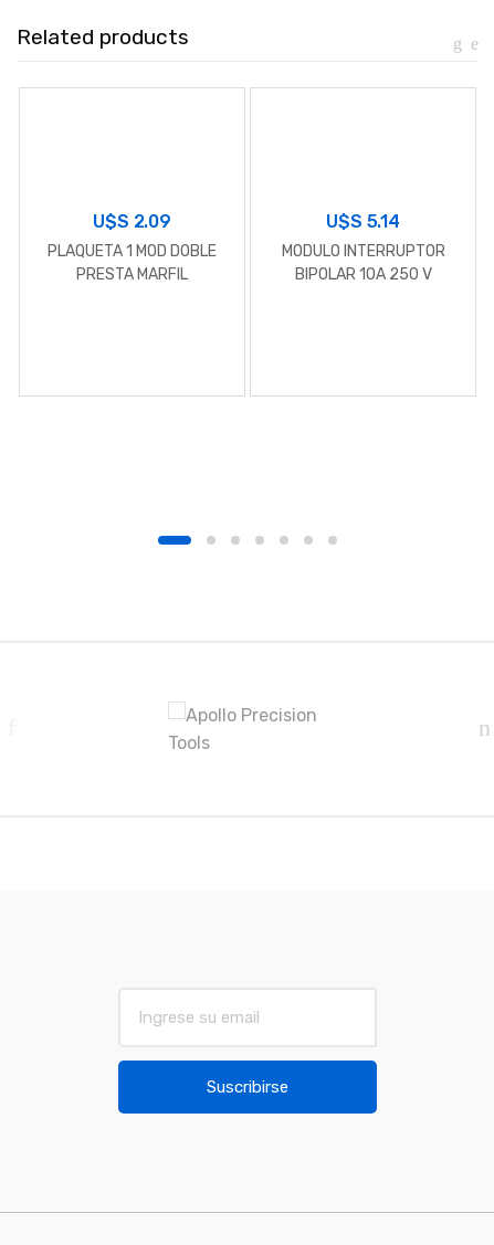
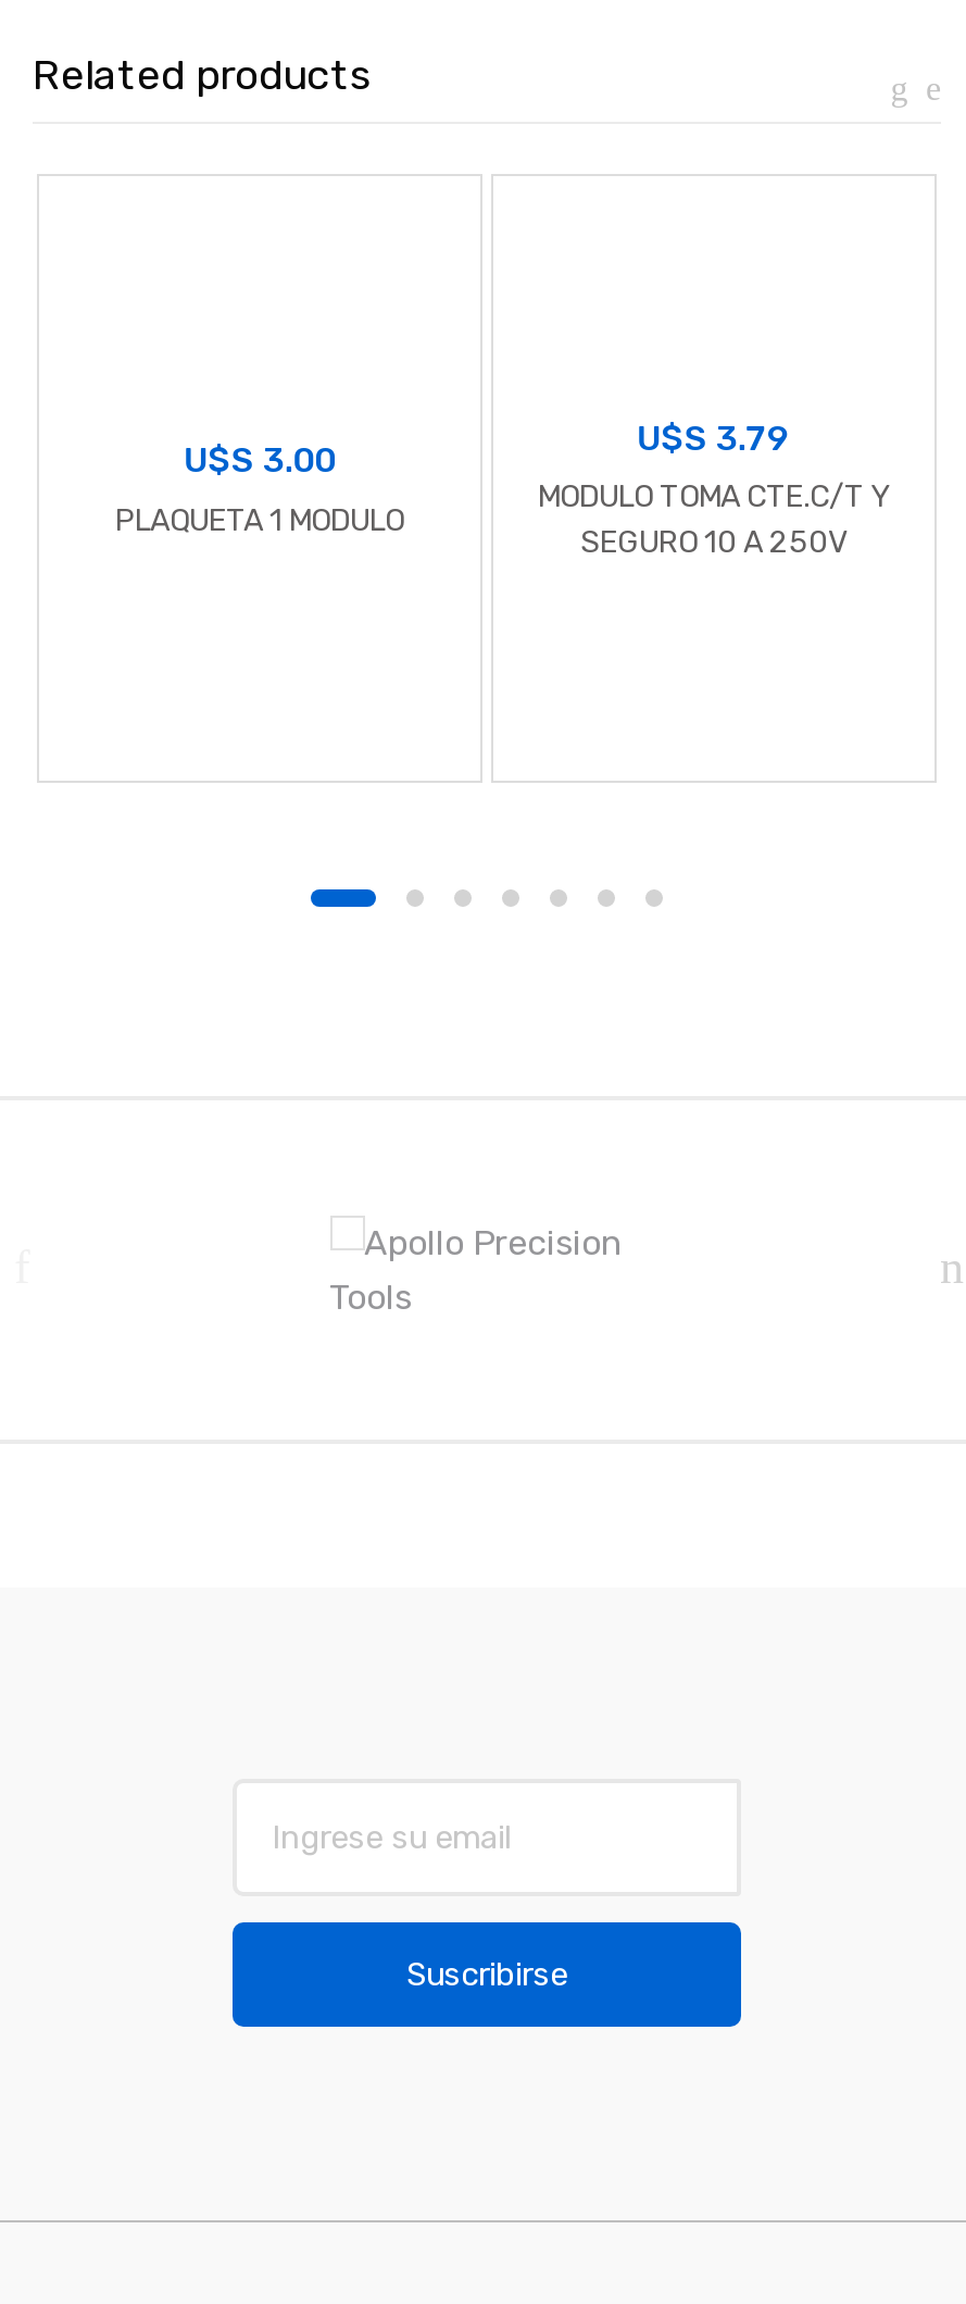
- U$S 2.09
+ U$S 3.00

- U$S 5.14
+ U$S 3.79

- PLAQUETA 1 MOD DOBLE
- PRESTA MARFIL
+ PLAQUETA 1 MODULO

- MODULO INTERRUPTOR
- BIPOLAR 10A 250 V
+ MODULO TOMA CTE.C/T Y
+ SEGURO 10 A 250V
